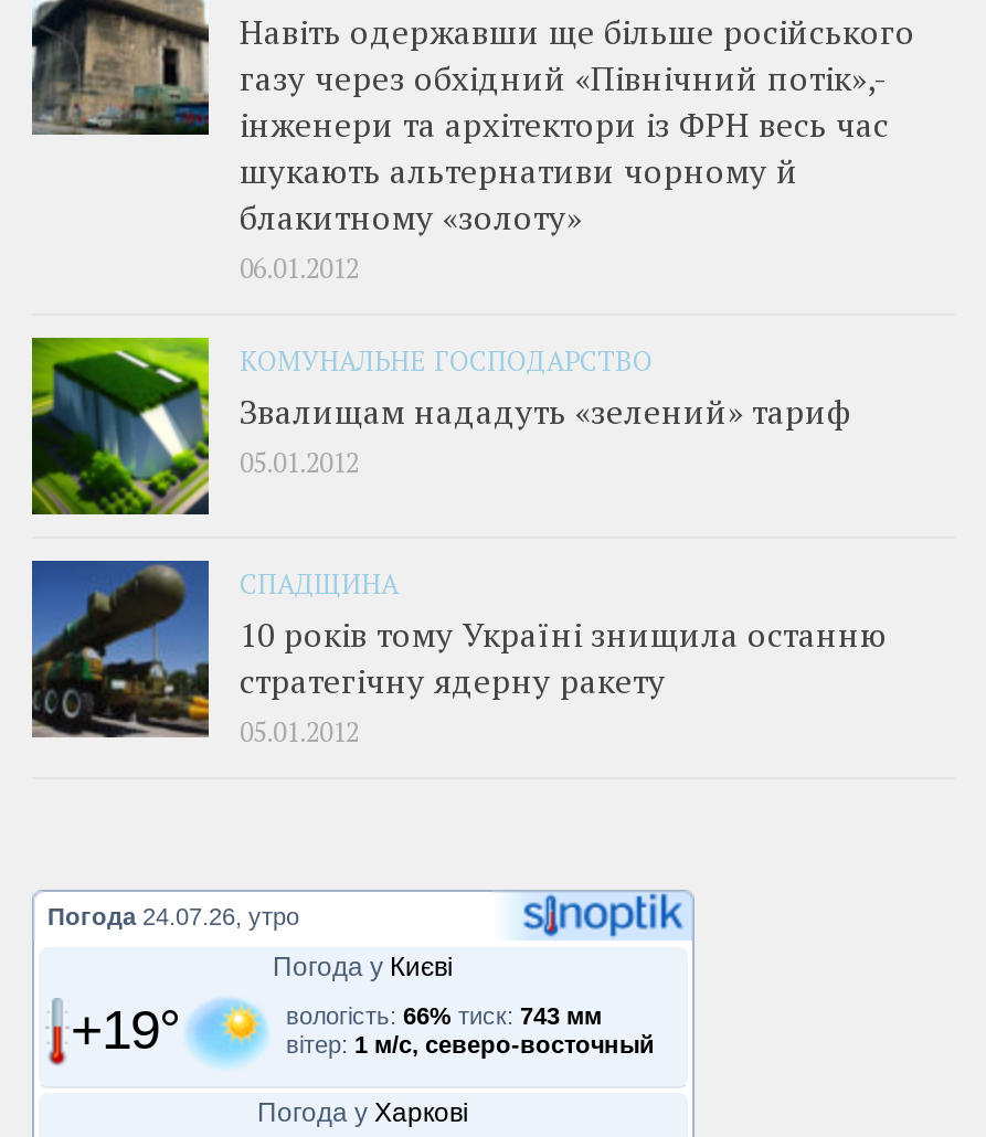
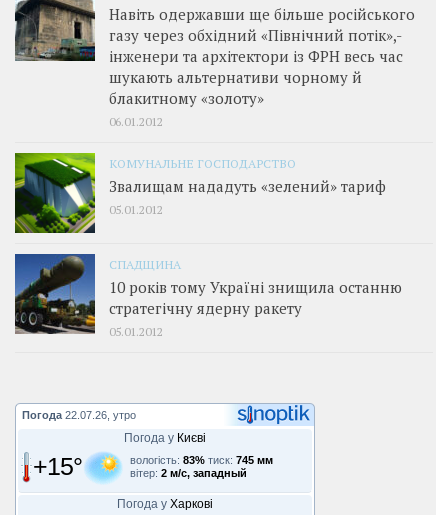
- Погода 24.07.26, утро
+ Погода 22.07.26, утро

- +19°
+ +15°

- вологість: 66% тиск: 743 мм
+ вологість: 83% тиск: 745 мм

- вітер: 1 м/с, северо-восточный
+ вітер: 2 м/с, западный
